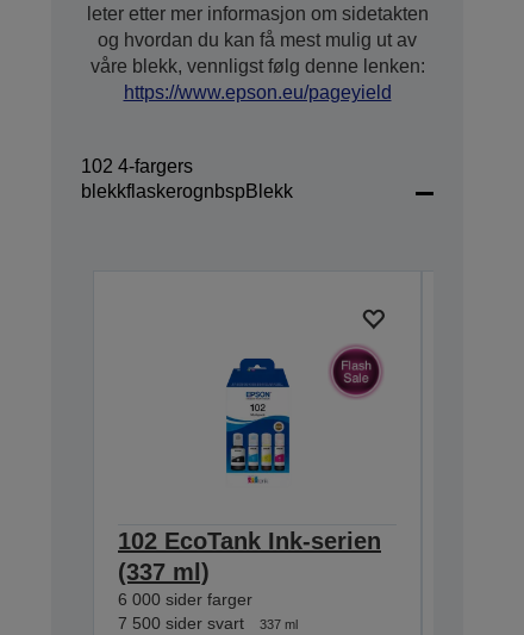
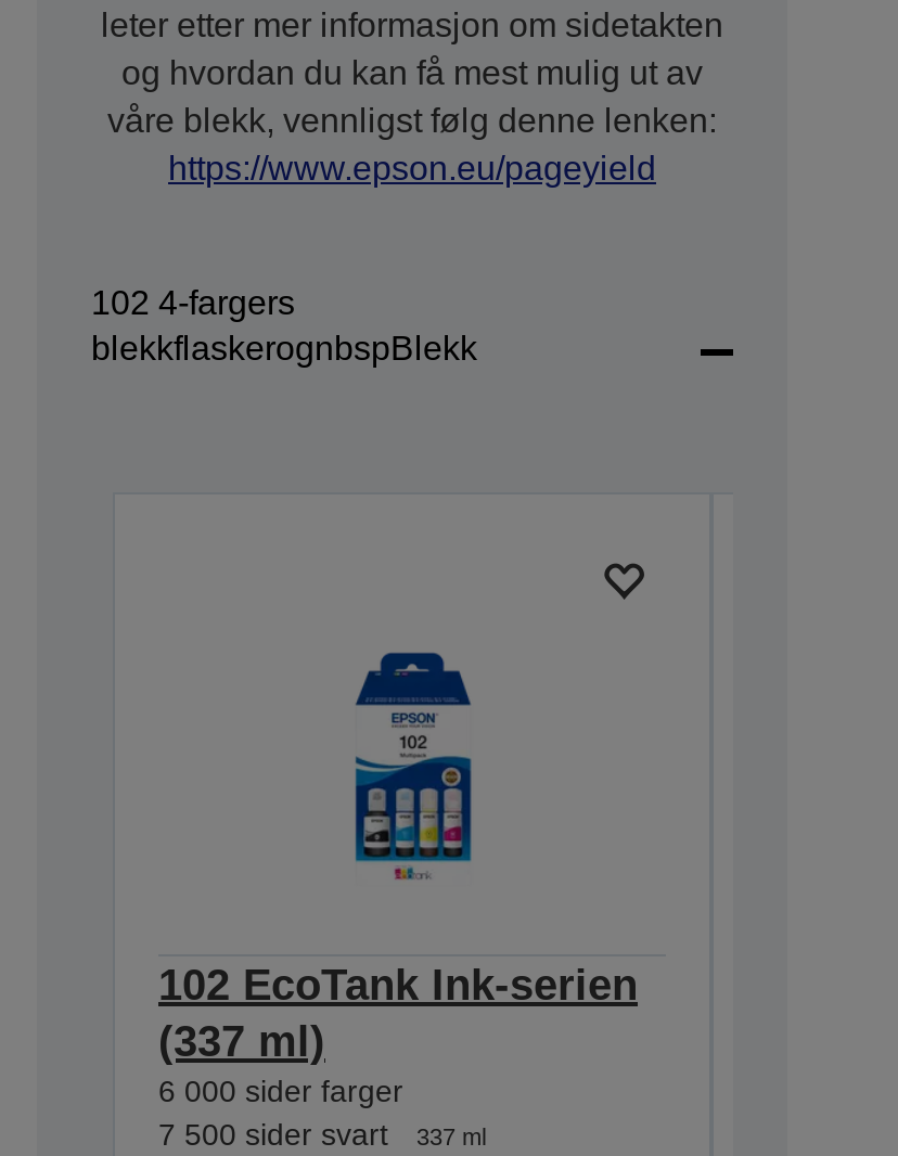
- [image]
